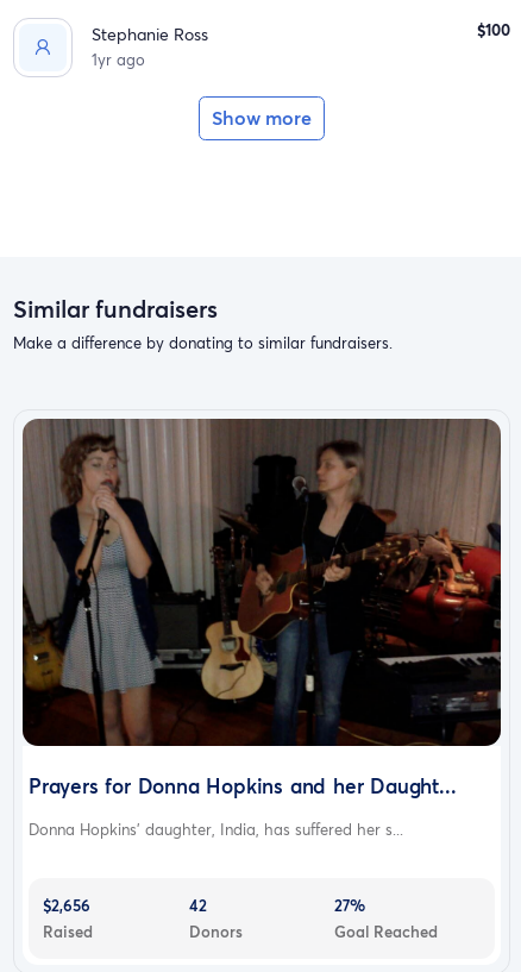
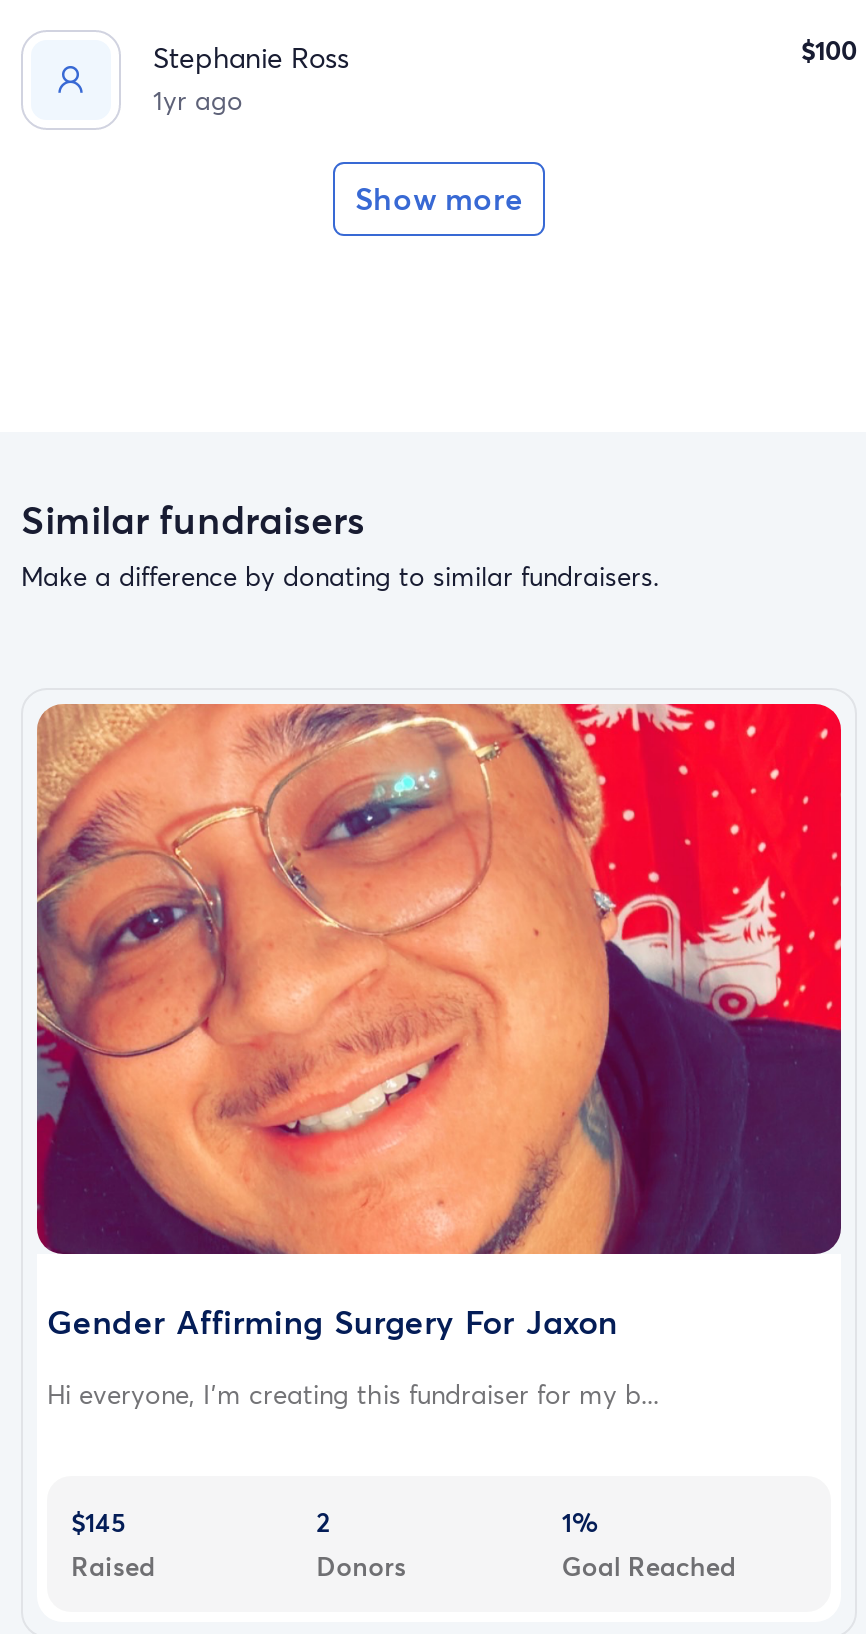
- [image]
- Prayers for Donna Hopkins and her Daught...
+ [image]
+ Gender Affirming Surgery For Jaxon

- Donna Hopkins' daughter, India, has suffered her s...
+ Hi everyone, I’m creating this fundraiser for my b...

- $2,656
+ $145

- 42
+ 2

- 27%
+ 1%
